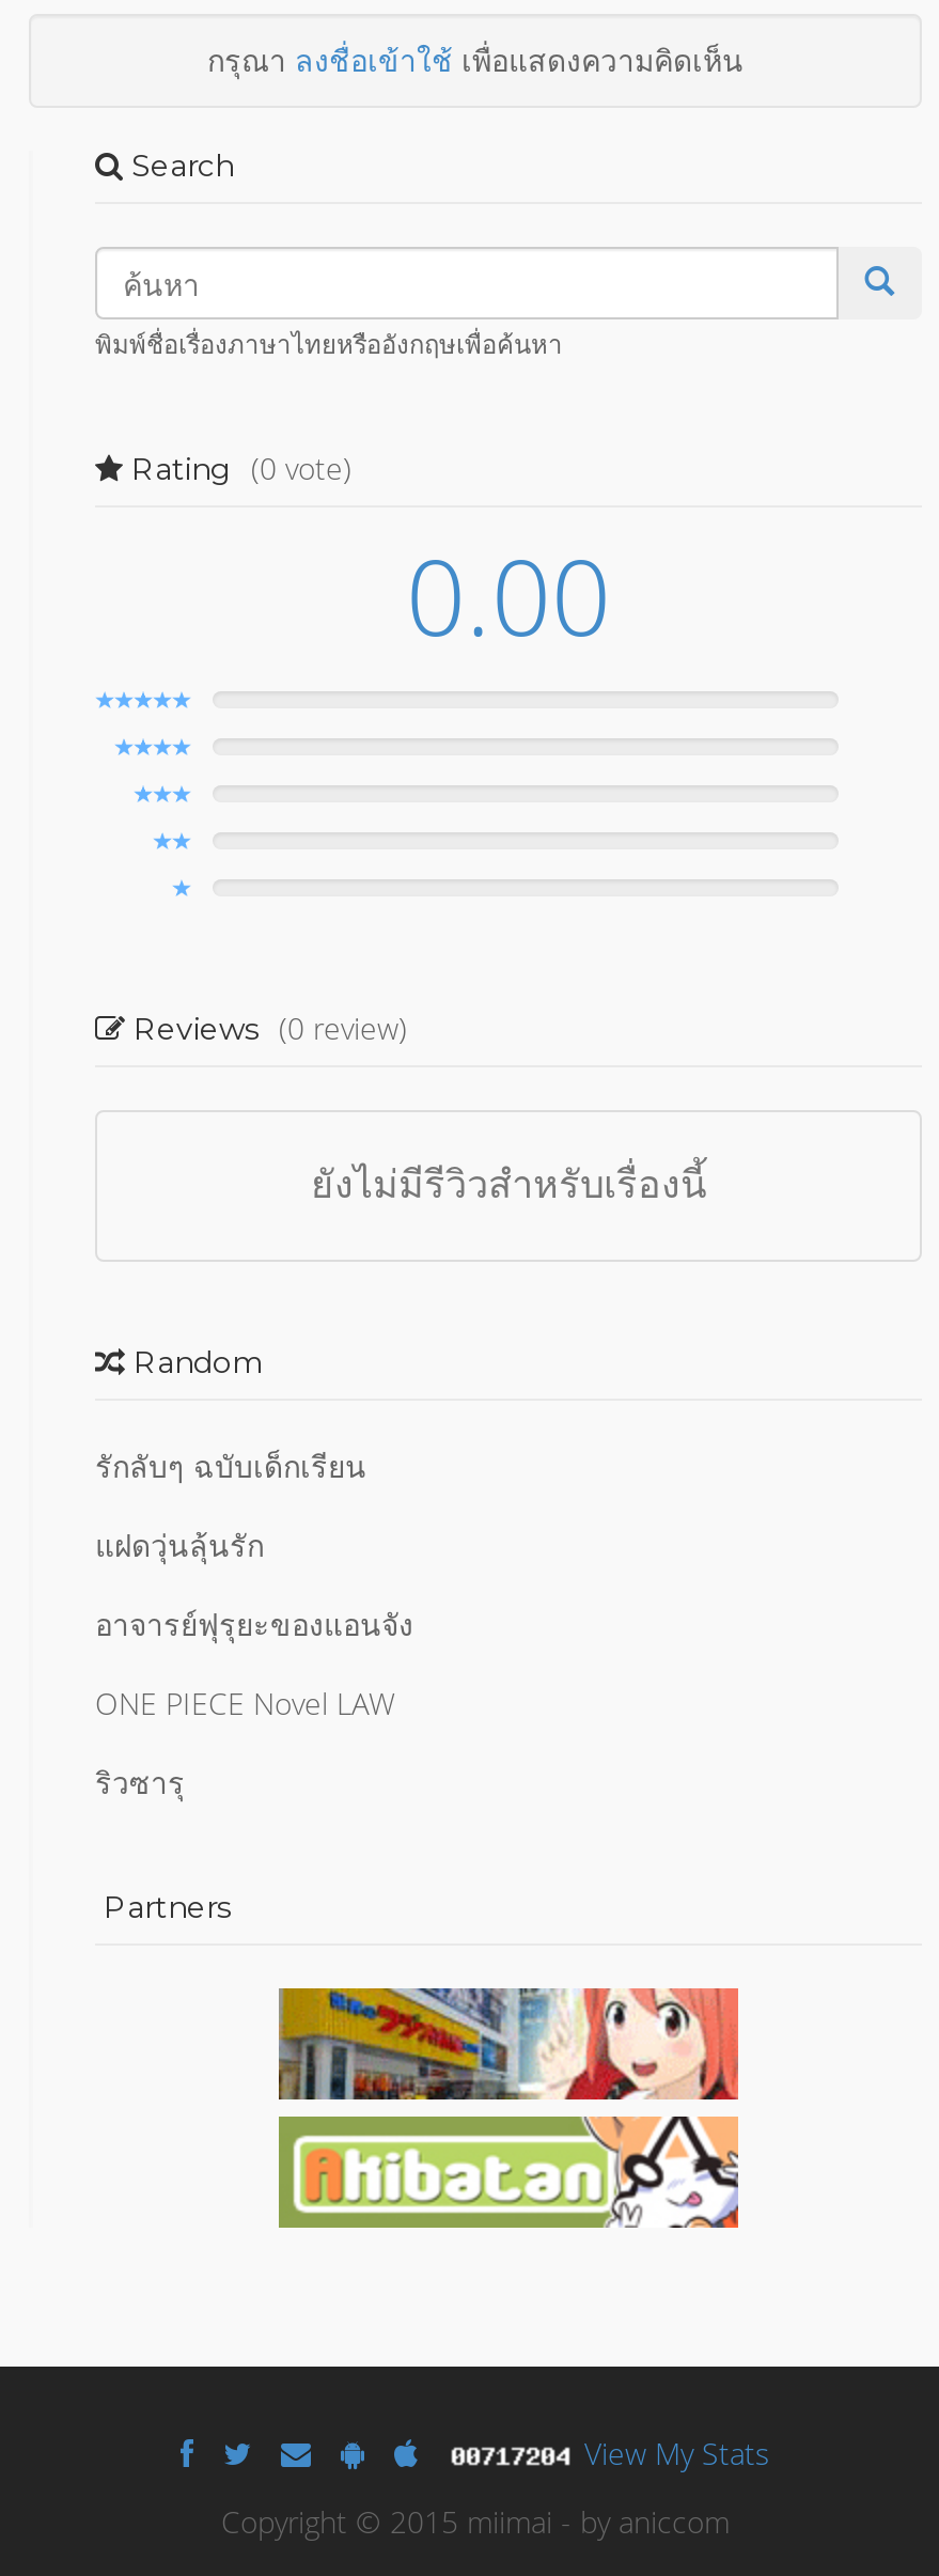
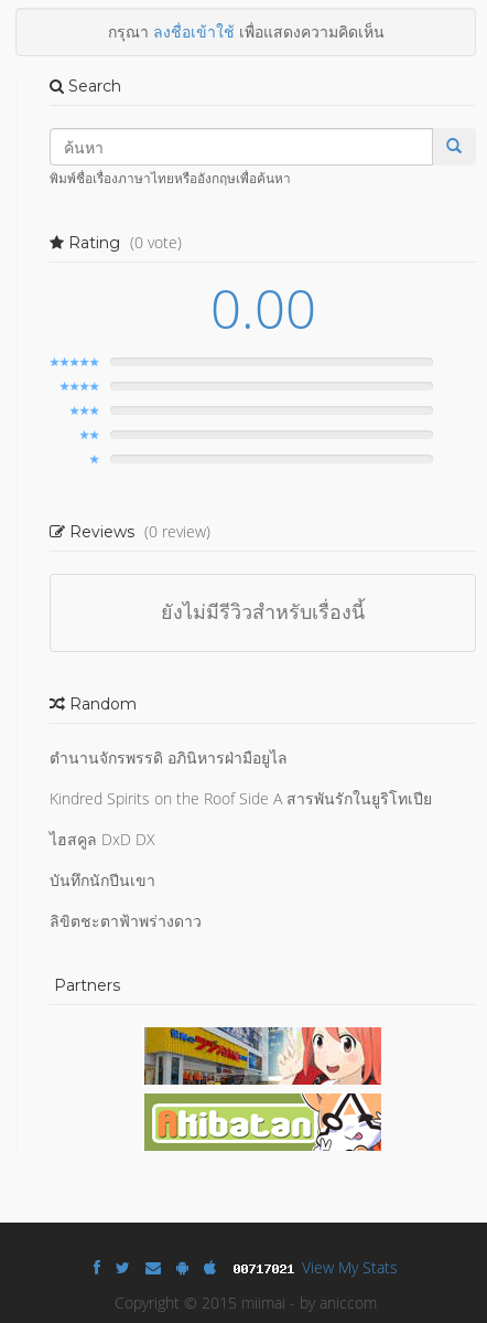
- รักลับๆ ฉบับเด็กเรียน
+ ตำนานจักรพรรดิ อภินิหารฝ่ามือยูไล

- แฝดวุ่นลุ้นรัก
+ Kindred Spirits on the Roof Side A สารพันรักในยูริโทเปีย

- อาจารย์ฟุรุยะของแอนจัง
+ ไฮสคูล DxD DX

- ONE PIECE Novel LAW
+ บันทึกนักปีนเขา

- ริวซารุ
+ ลิขิตชะตาฟ้าพร่างดาว
